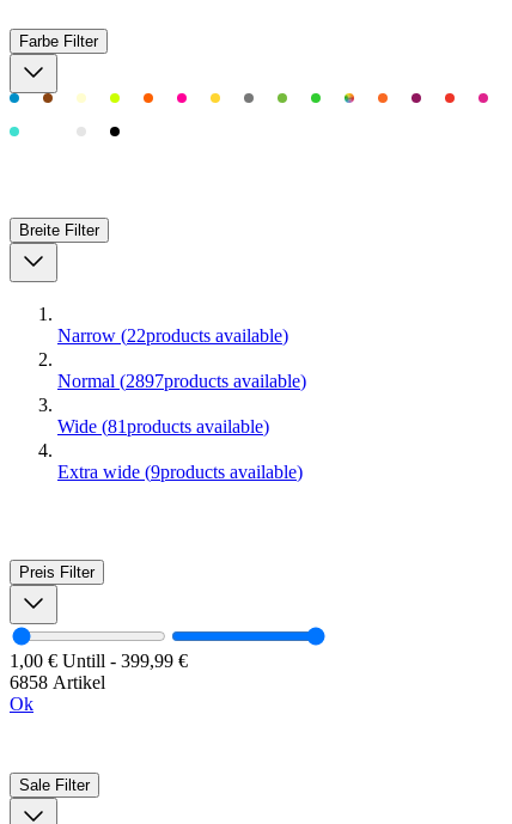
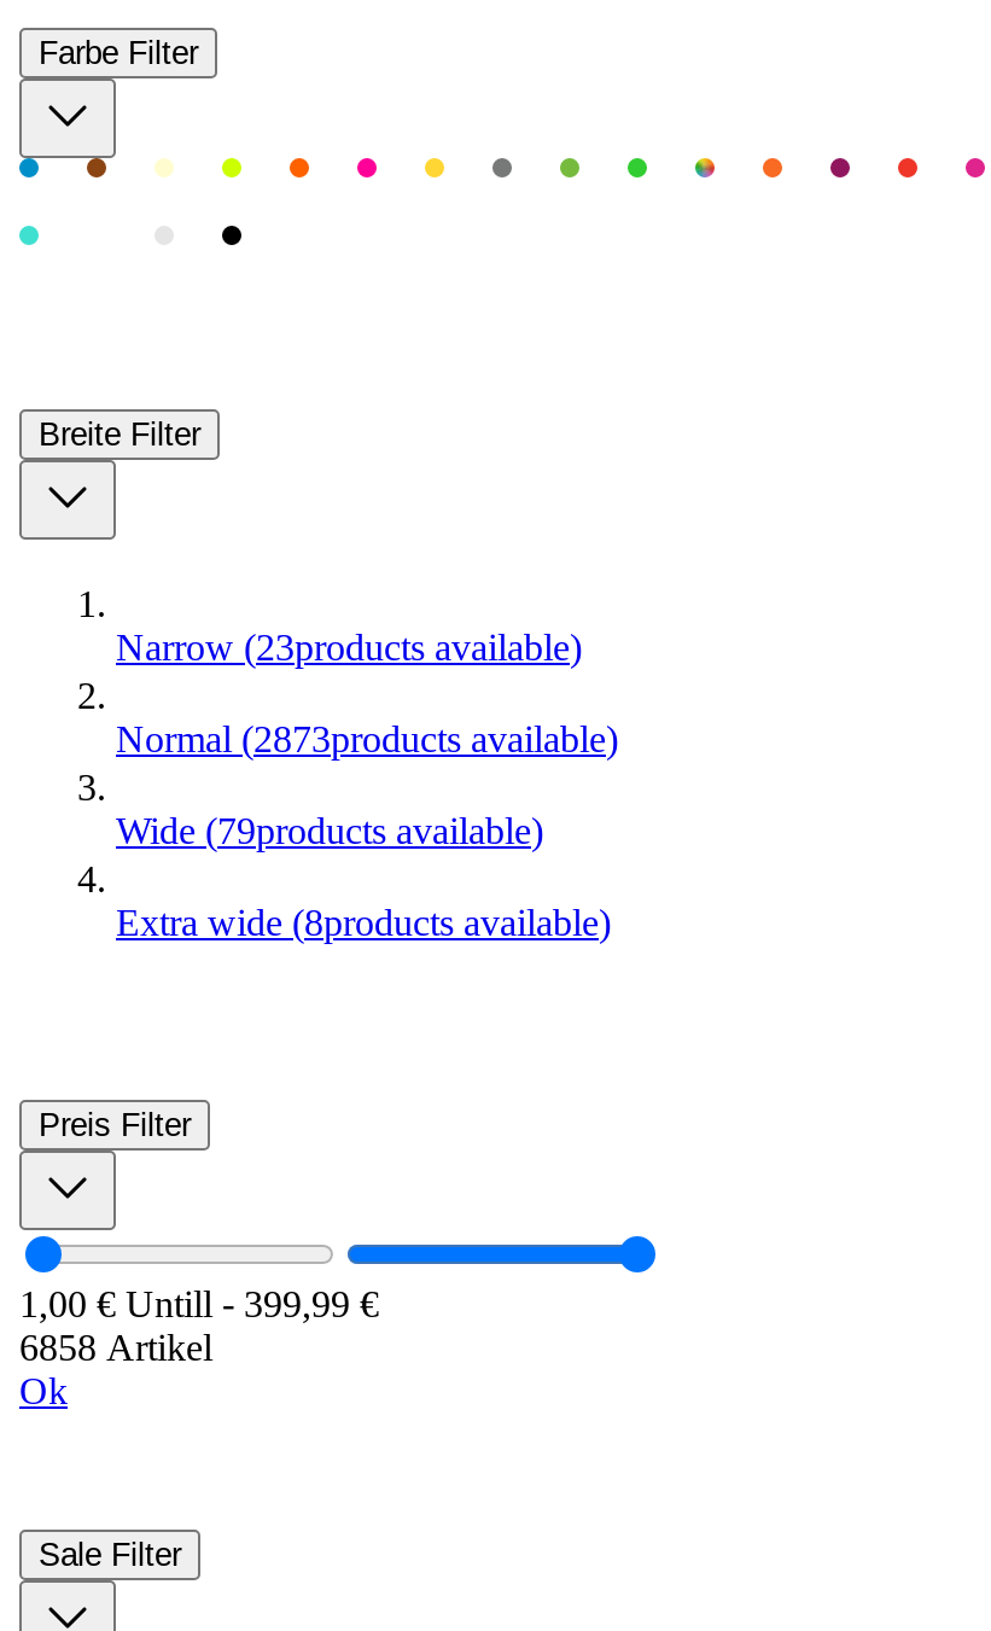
- Narrow (22products available)
+ Narrow (23products available)

- Normal (2897products available)
+ Normal (2873products available)

- Wide (81products available)
+ Wide (79products available)

- Extra wide (9products available)
+ Extra wide (8products available)
